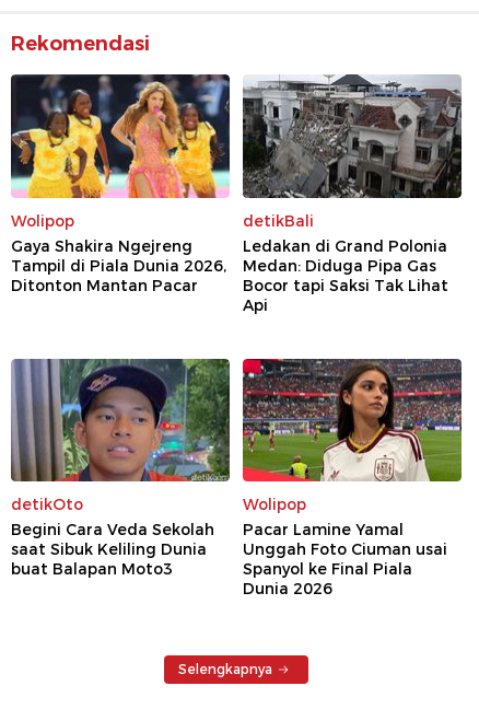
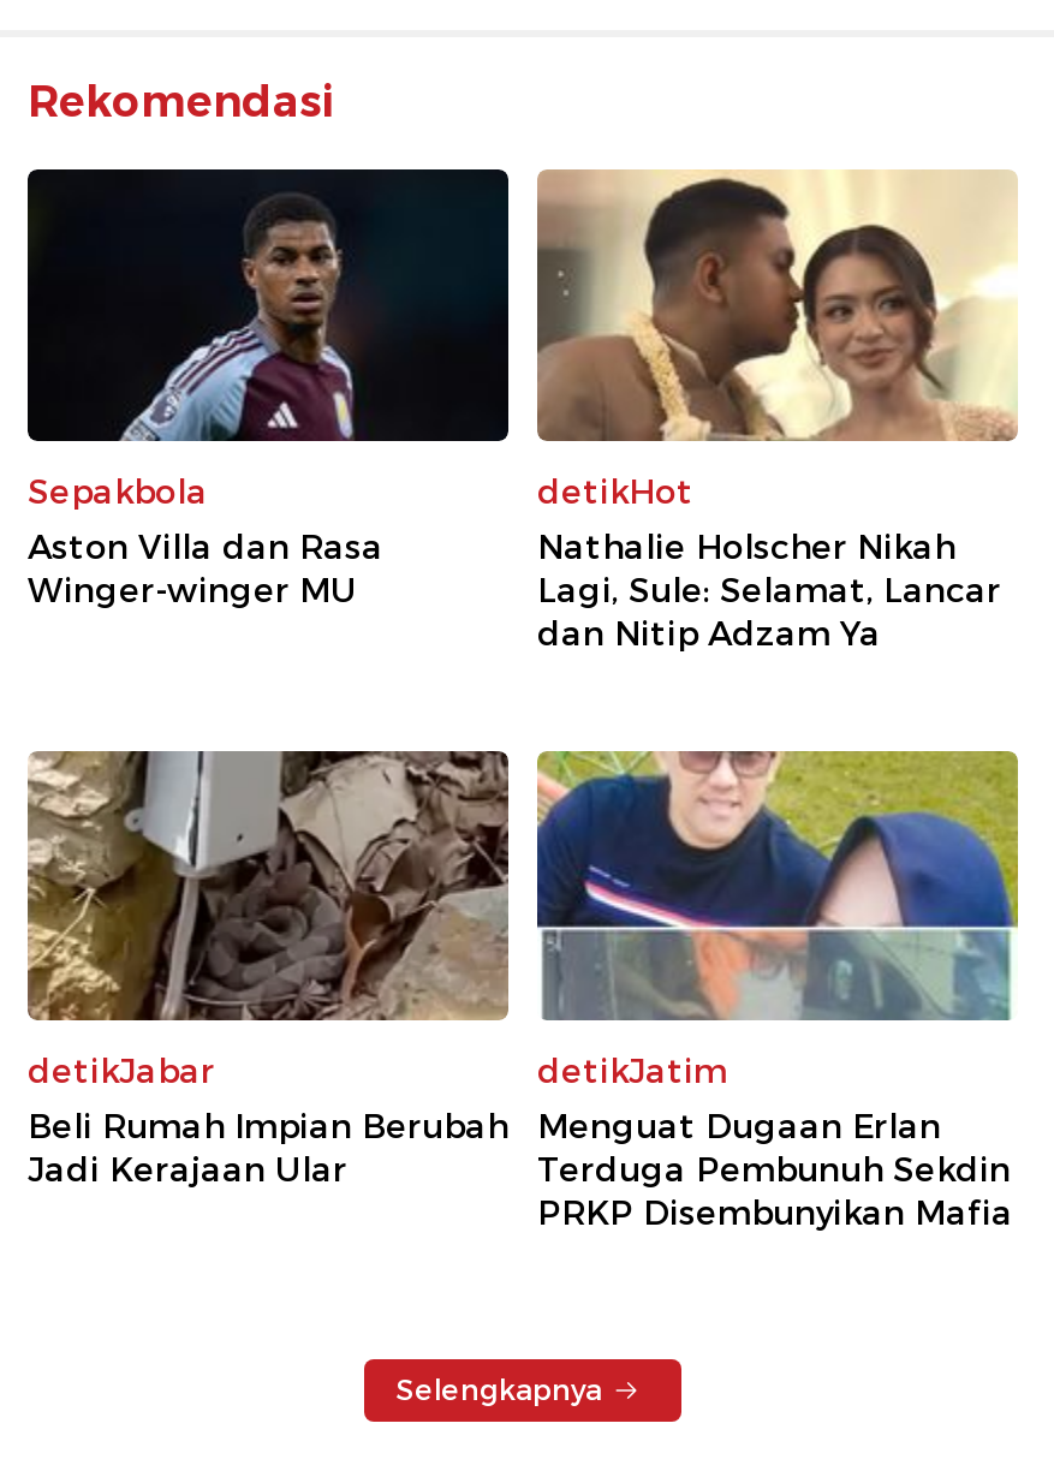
- [image]
- Wolipop
- Gaya Shakira Ngejreng
- Tampil di Piala Dunia 2026,
- Ditonton Mantan Pacar
+ [image]
+ Sepakbola
+ Aston Villa dan Rasa
+ Winger-winger MU

- [image]
- detikBali
- Ledakan di Grand Polonia
- Medan: Diduga Pipa Gas
- Bocor tapi Saksi Tak Lihat
- Api
+ [image]
+ detikHot
+ Nathalie Holscher Nikah
+ Lagi, Sule: Selamat, Lancar
+ dan Nitip Adzam Ya

- [image]
- detikOto
- Begini Cara Veda Sekolah
- saat Sibuk Keliling Dunia
- buat Balapan Moto3
+ [image]
+ detikJabar
+ Beli Rumah Impian Berubah
+ Jadi Kerajaan Ular

- [image]
- Wolipop
- Pacar Lamine Yamal
- Unggah Foto Ciuman usai
- Spanyol ke Final Piala
- Dunia 2026
+ [image]
+ detikJatim
+ Menguat Dugaan Erlan
+ Terduga Pembunuh Sekdin
+ PRKP Disembunyikan Mafia
